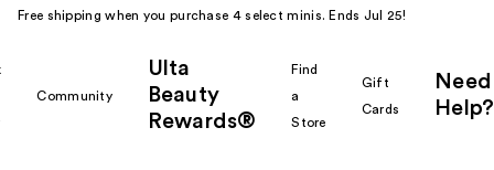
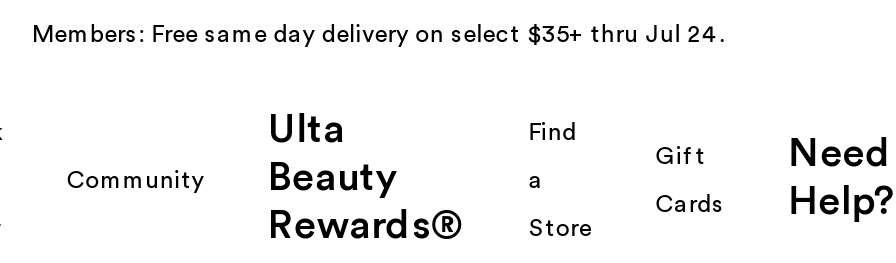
- Free shipping when you purchase 4 select minis. Ends Jul 25!
+ Members: Free same day delivery on select $35+ thru Jul 24.
